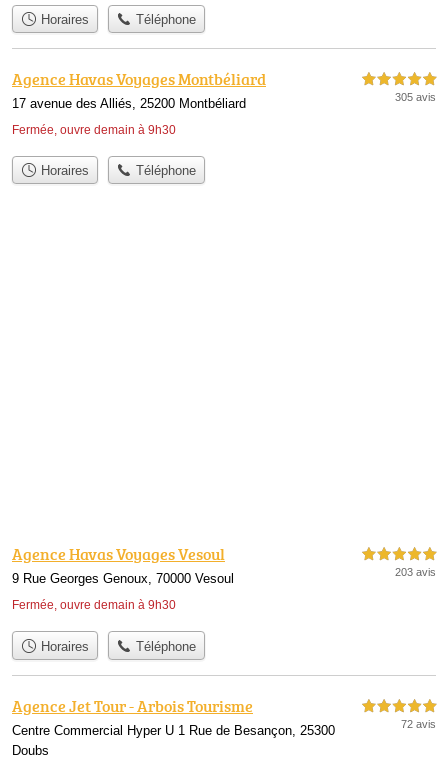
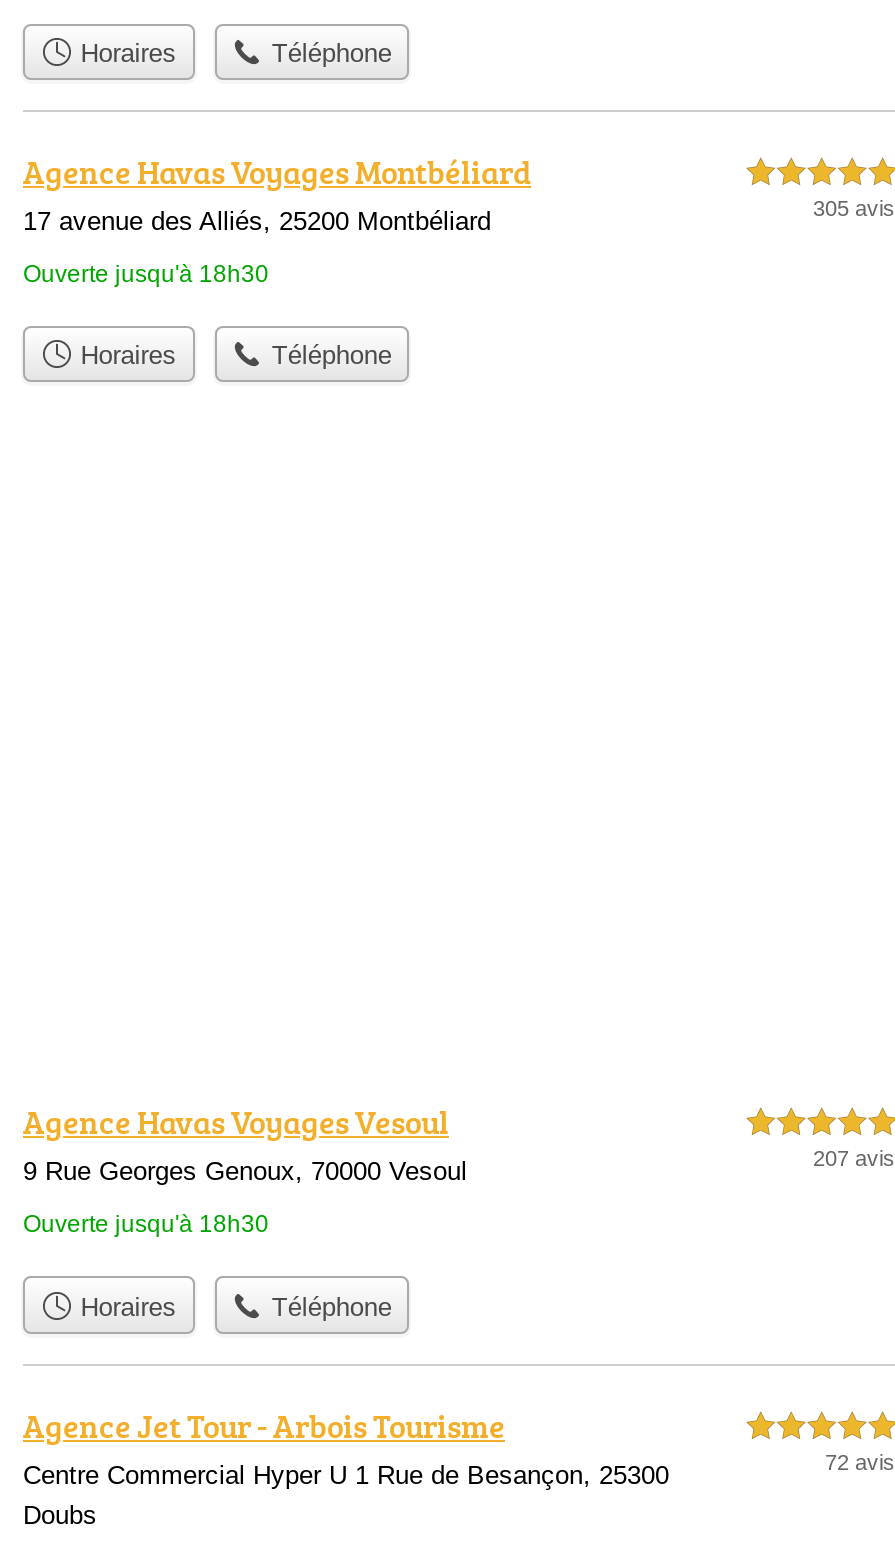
- Fermée, ouvre demain à 9h30
+ Ouverte jusqu'à 18h30

- 203 avis
+ 207 avis

- Fermée, ouvre demain à 9h30
+ Ouverte jusqu'à 18h30
